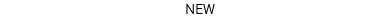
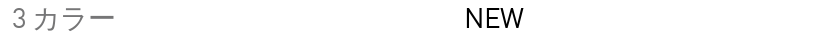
+ 3 カラー
